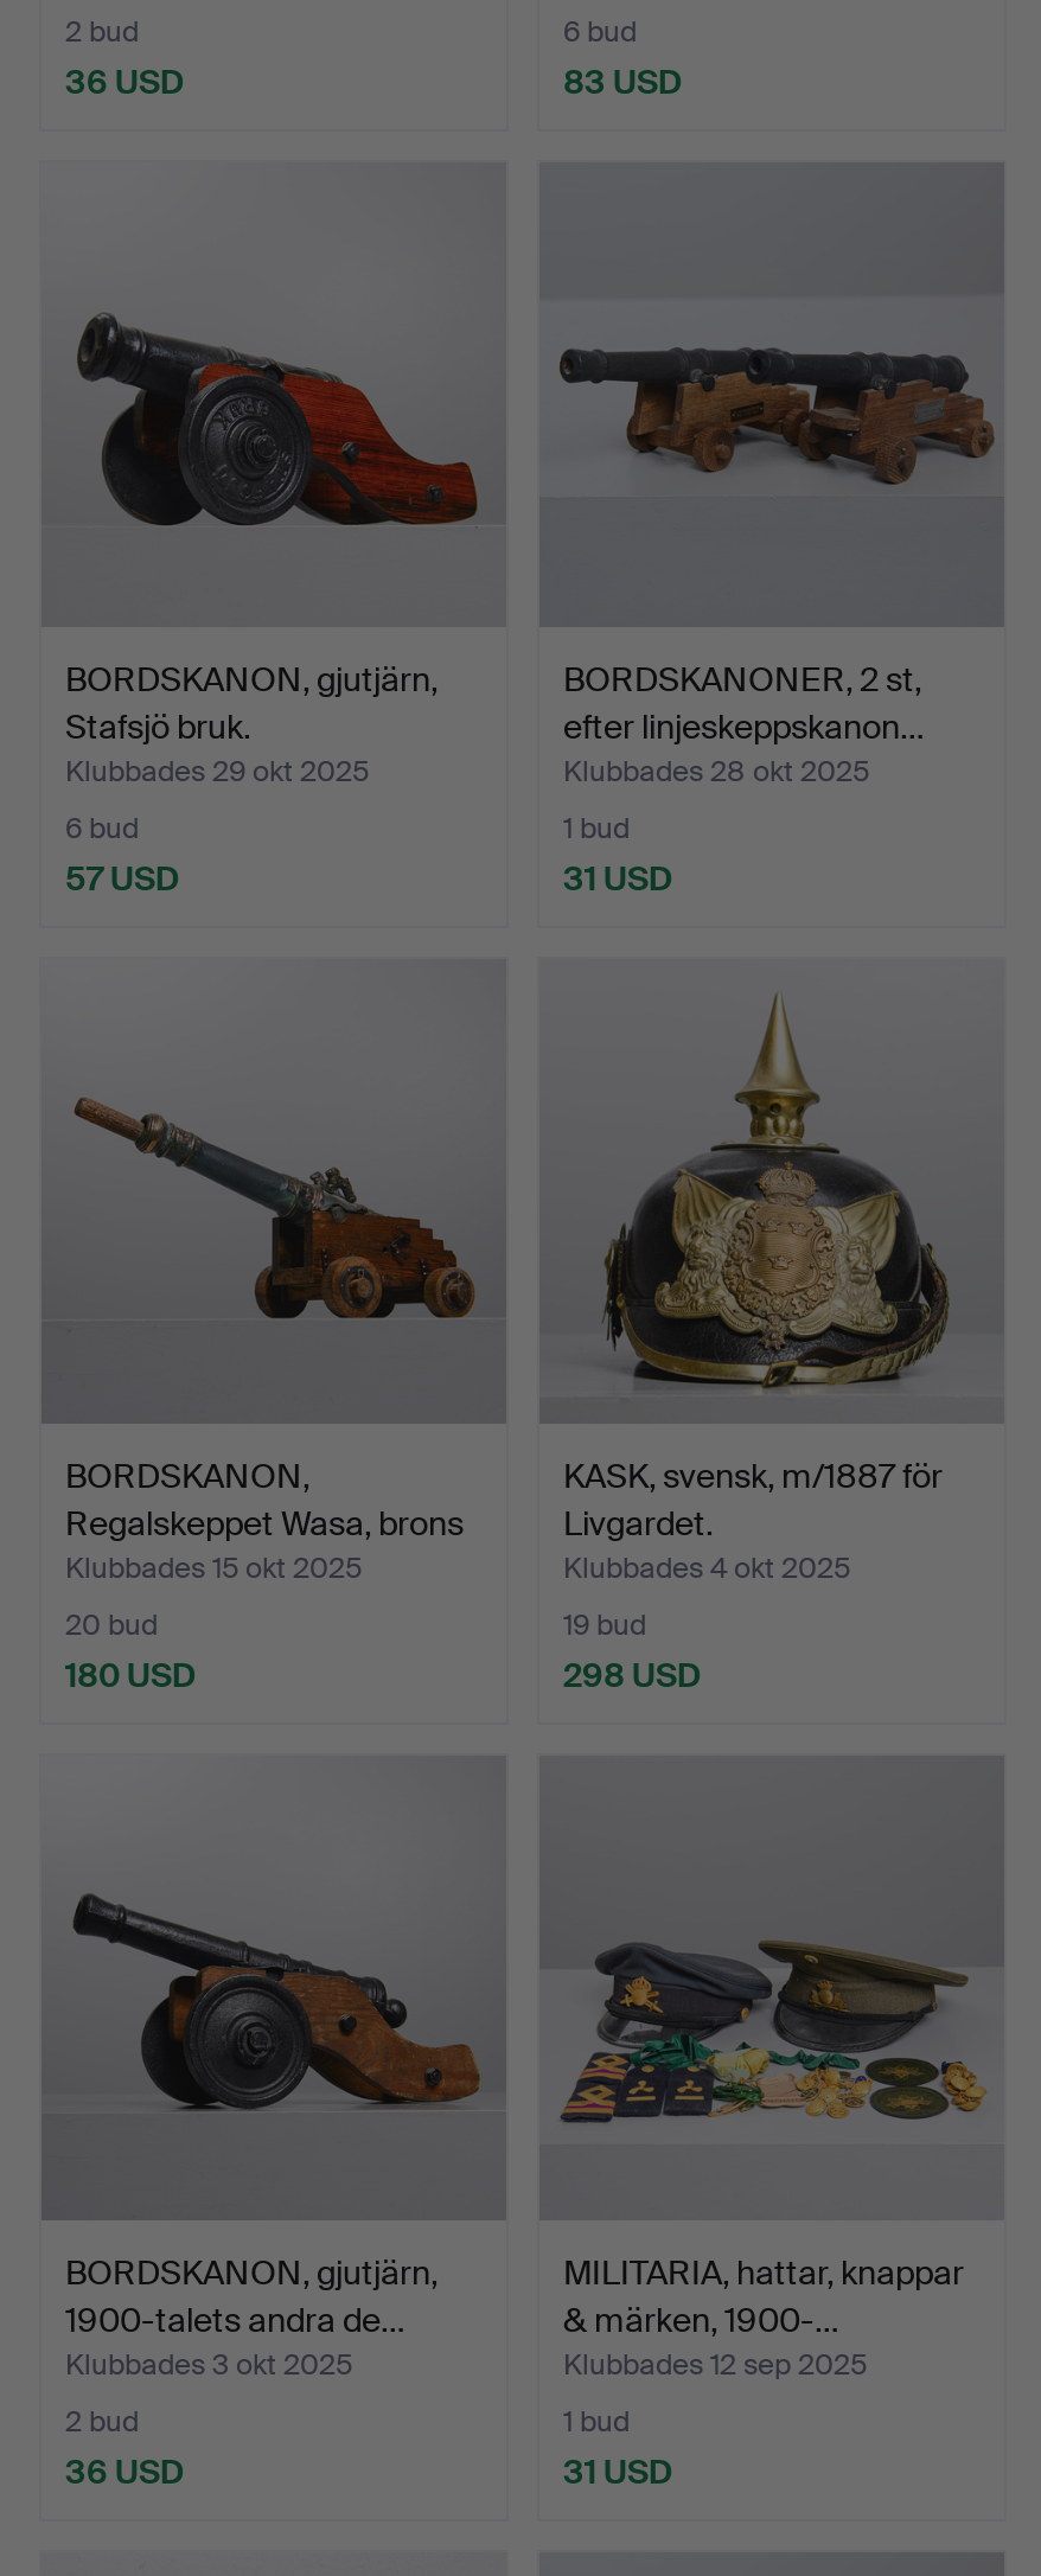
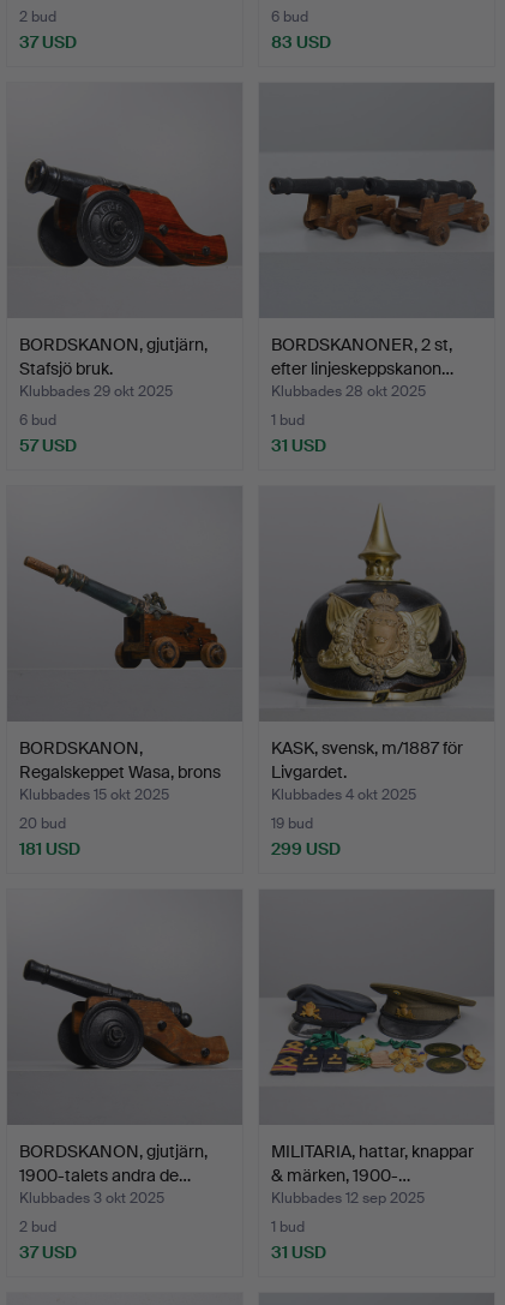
- 36 USD
+ 37 USD

- 180 USD
+ 181 USD

- 298 USD
+ 299 USD

- 36 USD
+ 37 USD
